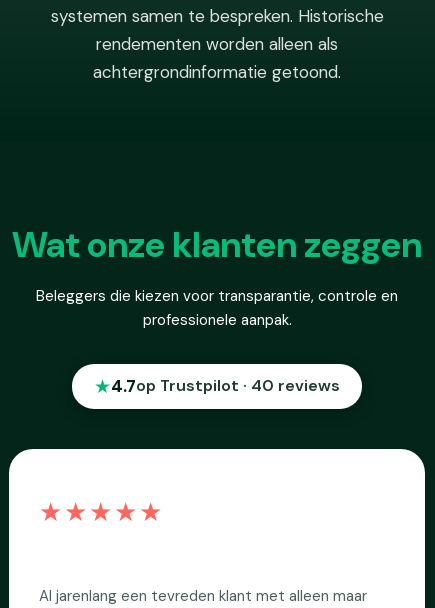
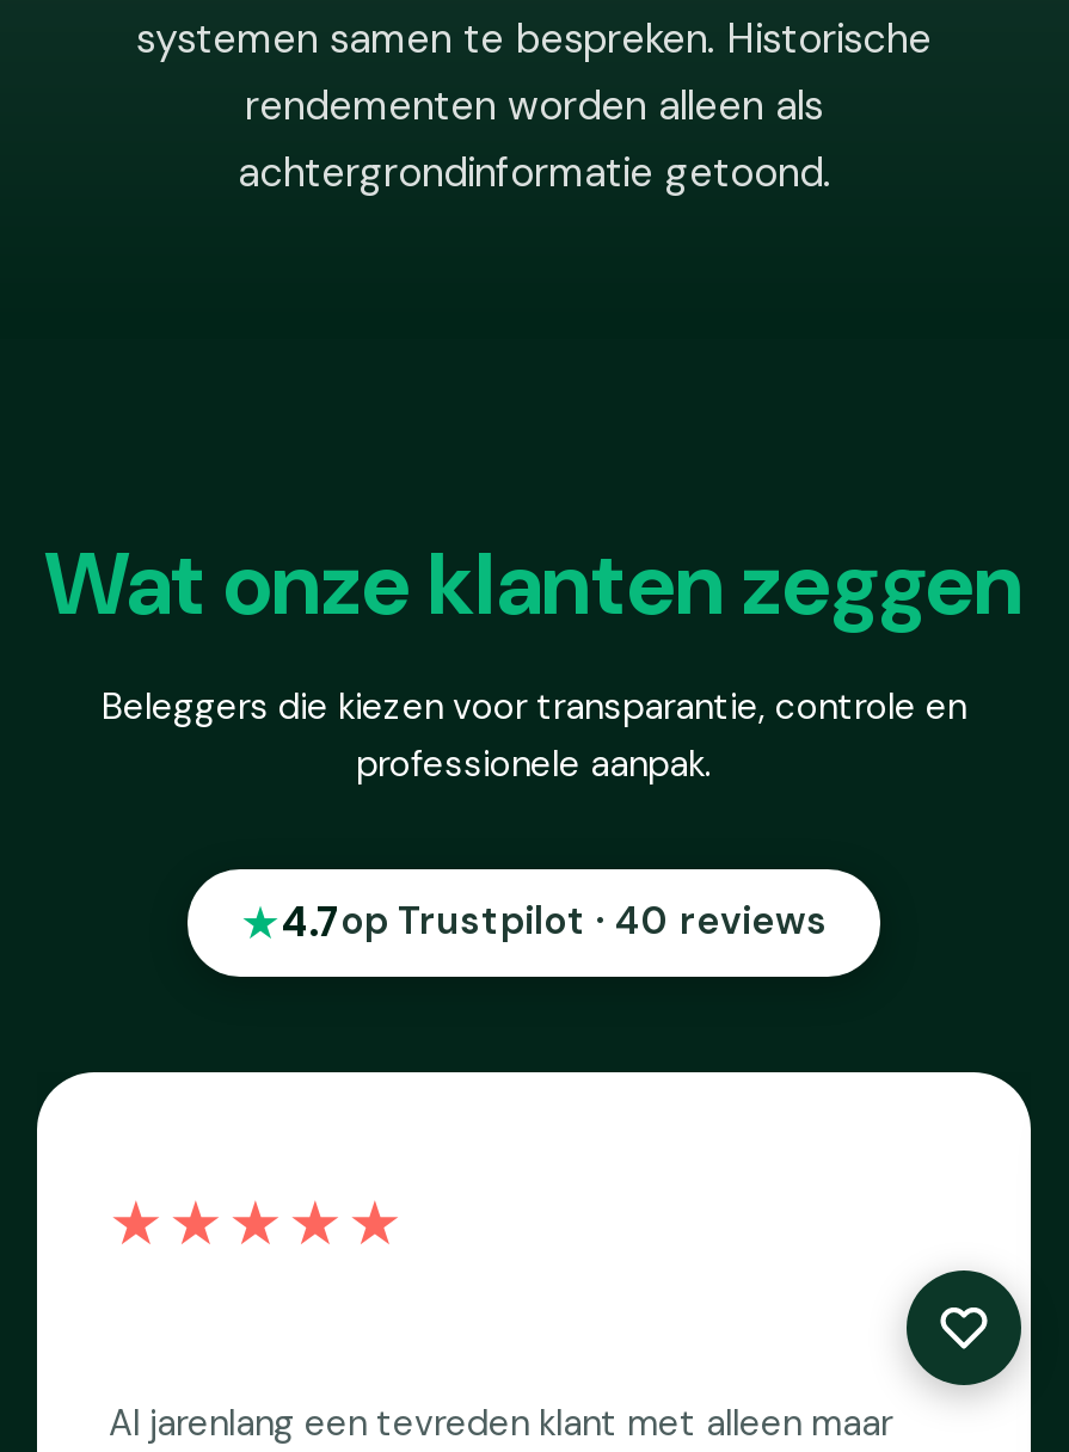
+ [image]
